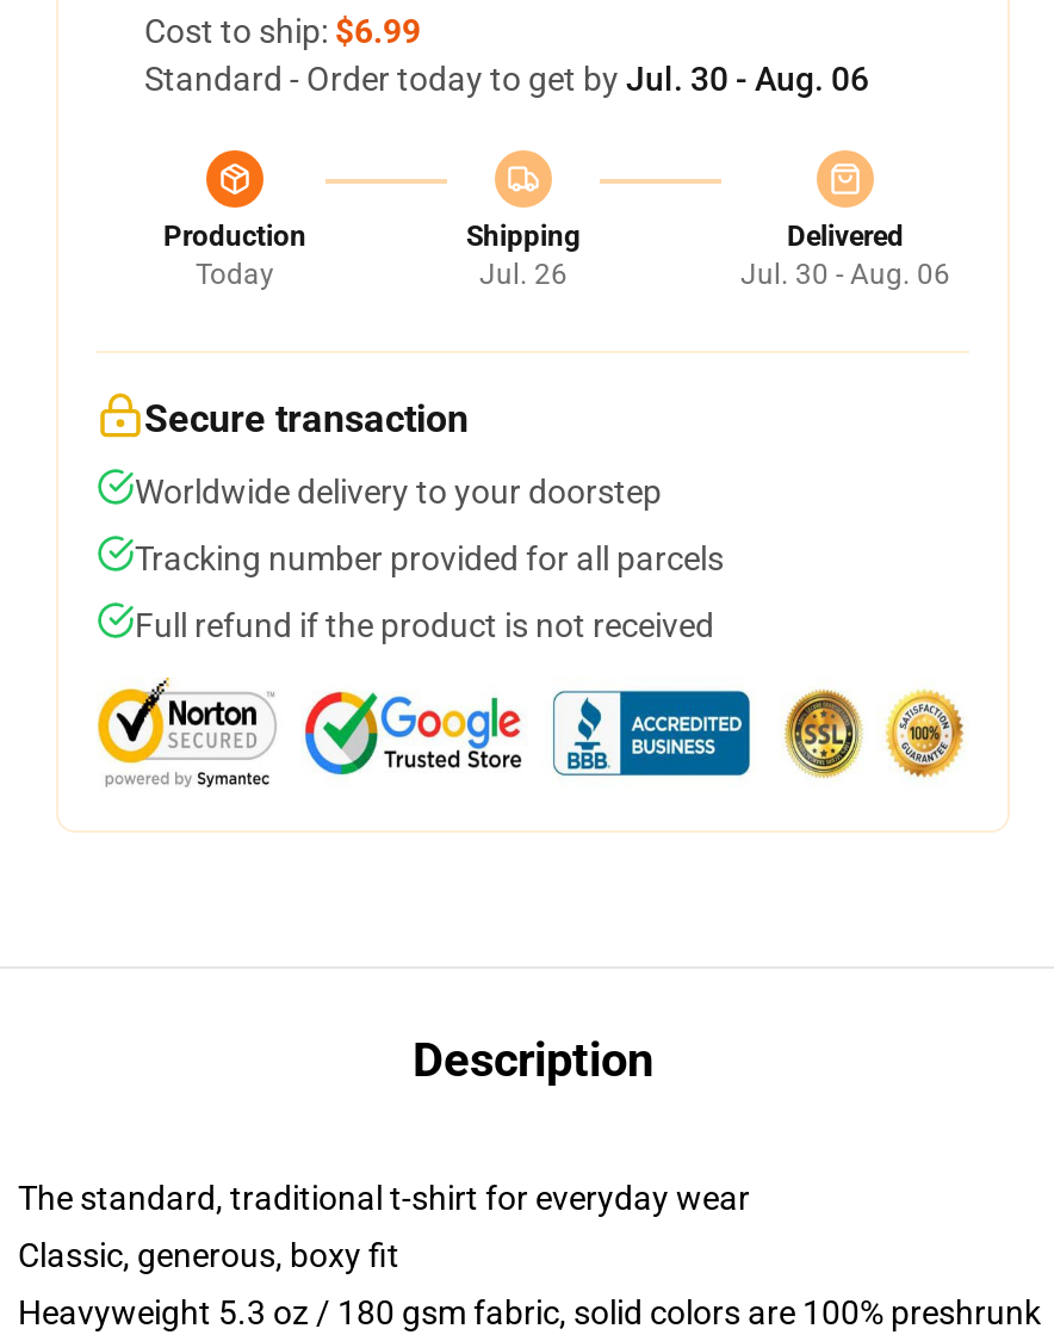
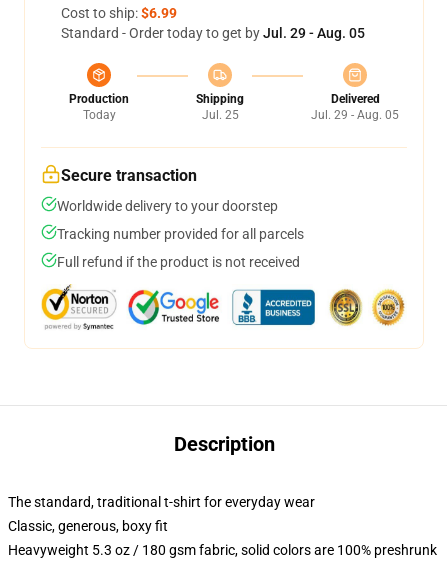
- Standard - Order today to get by Jul. 30 - Aug. 06
+ Standard - Order today to get by Jul. 29 - Aug. 05

- Jul. 26
+ Jul. 25

- Jul. 30 - Aug. 06
+ Jul. 29 - Aug. 05
